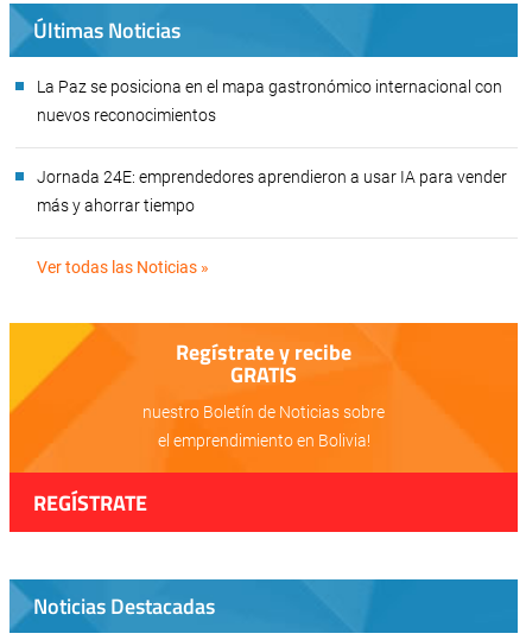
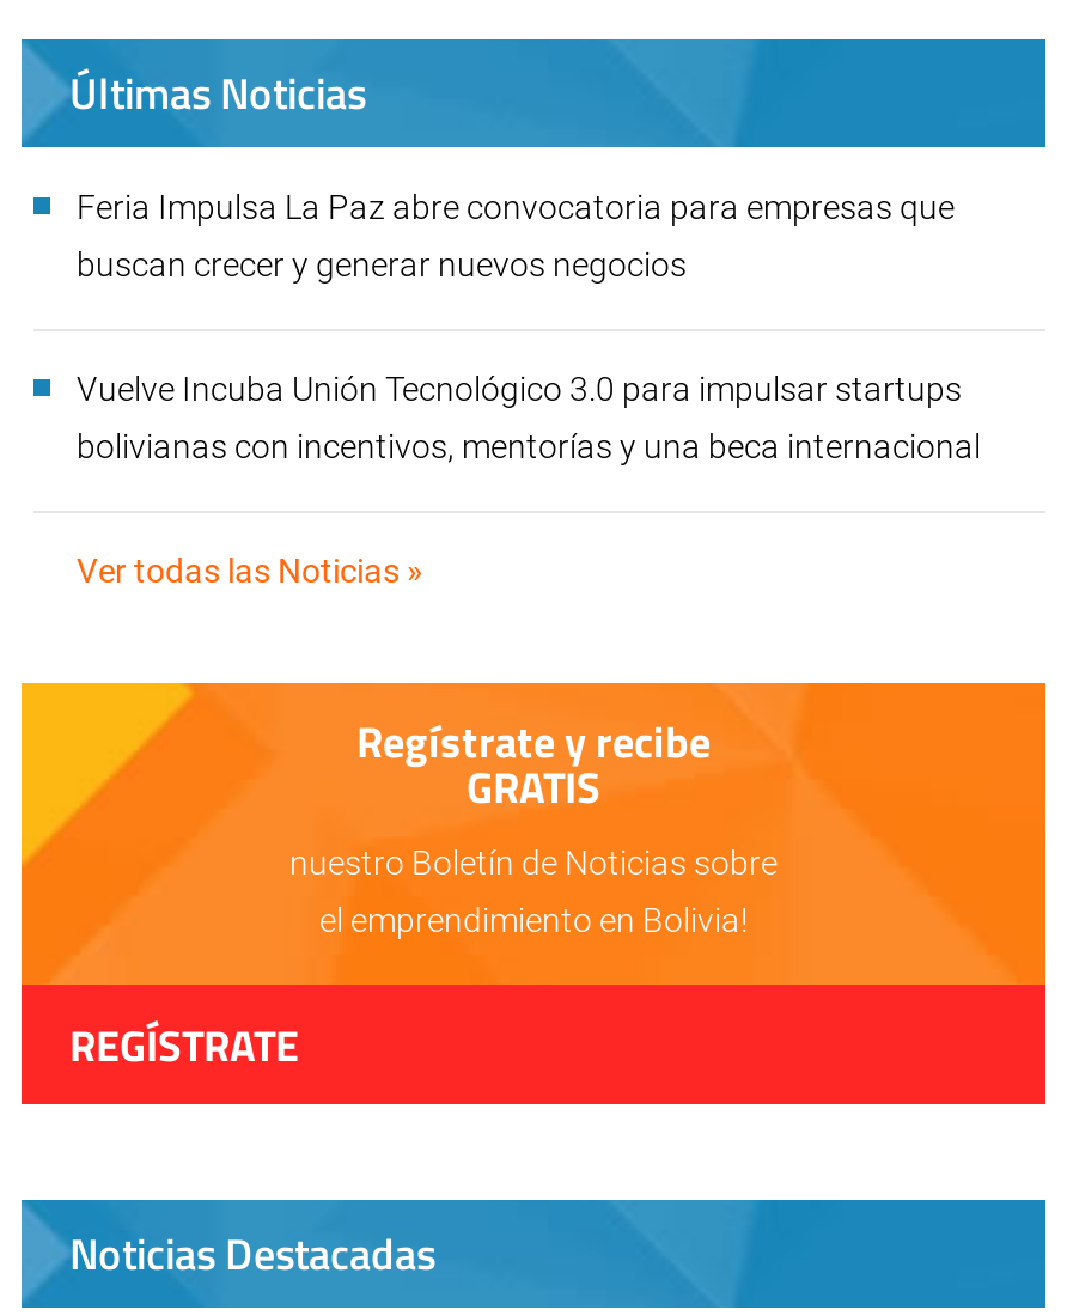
- La Paz se posiciona en el mapa gastronómico internacional con
+ Feria Impulsa La Paz abre convocatoria para empresas que

- nuevos reconocimientos
+ buscan crecer y generar nuevos negocios

- Jornada 24E: emprendedores aprendieron a usar IA para vender
+ Vuelve Incuba Unión Tecnológico 3.0 para impulsar startups

- más y ahorrar tiempo
+ bolivianas con incentivos, mentorías y una beca internacional
